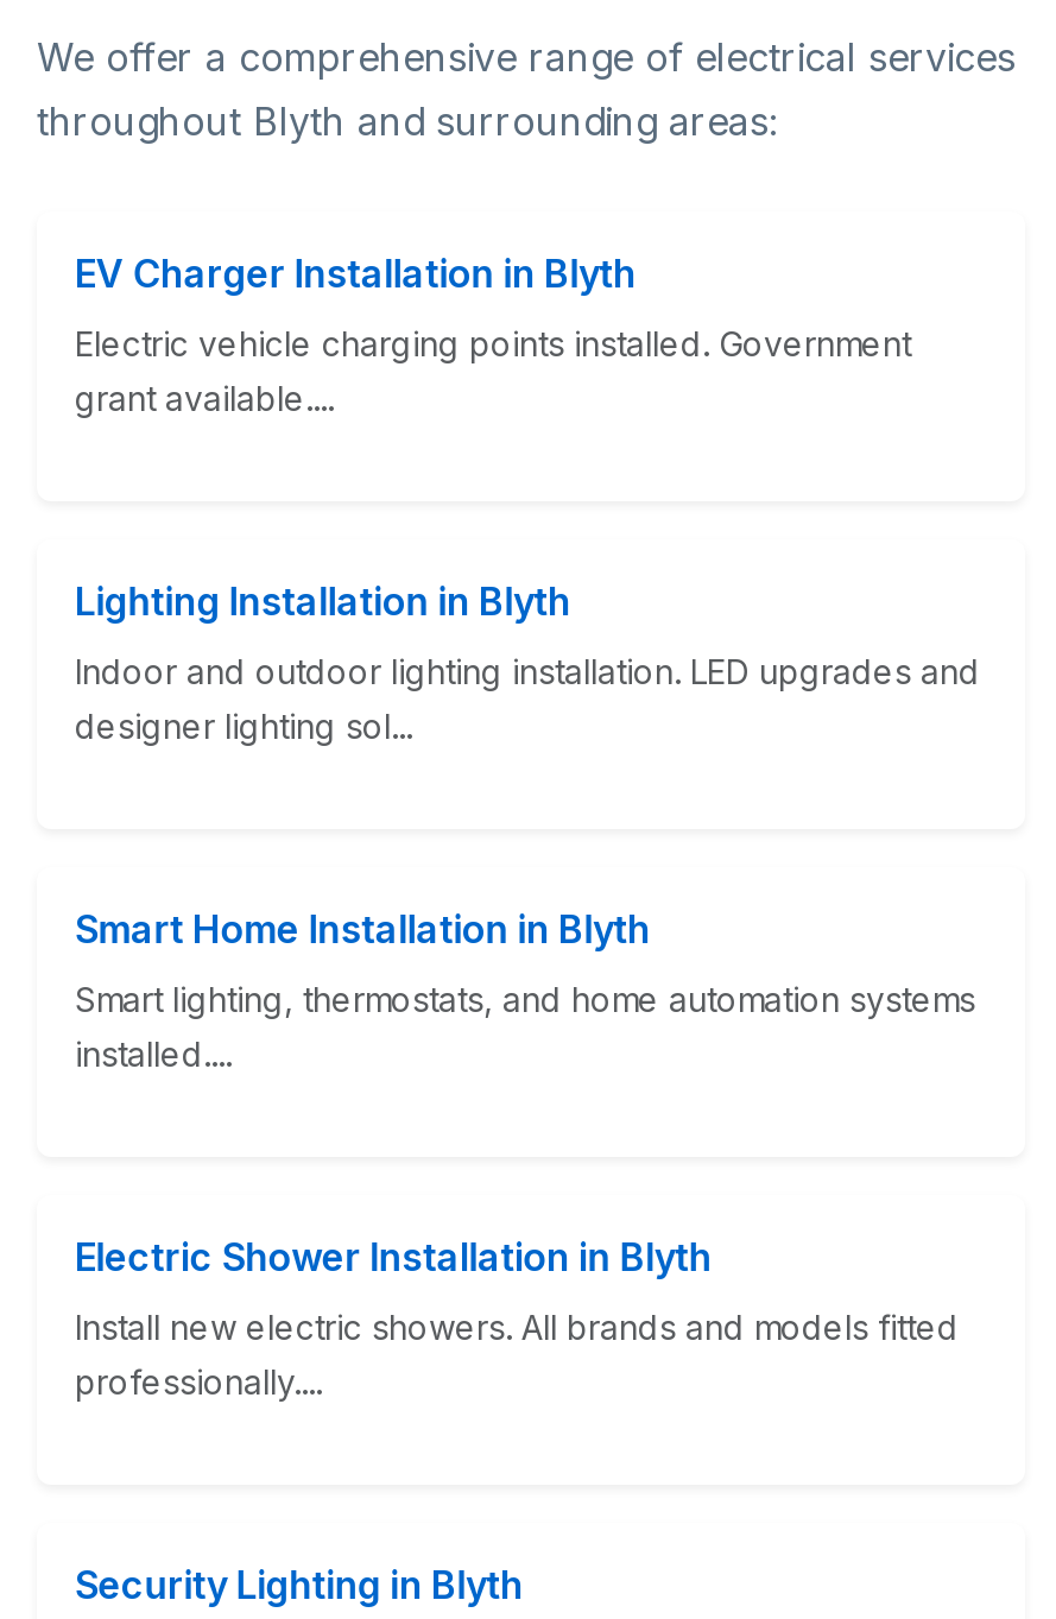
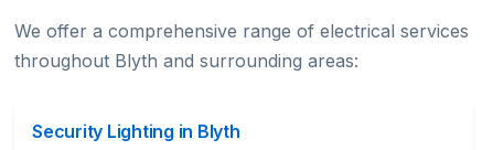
- EV Charger Installation in Blyth
- Electric vehicle charging points installed. Government
- grant available....

- Lighting Installation in Blyth
- Indoor and outdoor lighting installation. LED upgrades and
- designer lighting sol...

- Smart Home Installation in Blyth
- Smart lighting, thermostats, and home automation systems
- installed....

- Electric Shower Installation in Blyth
- Install new electric showers. All brands and models fitted
- professionally....
